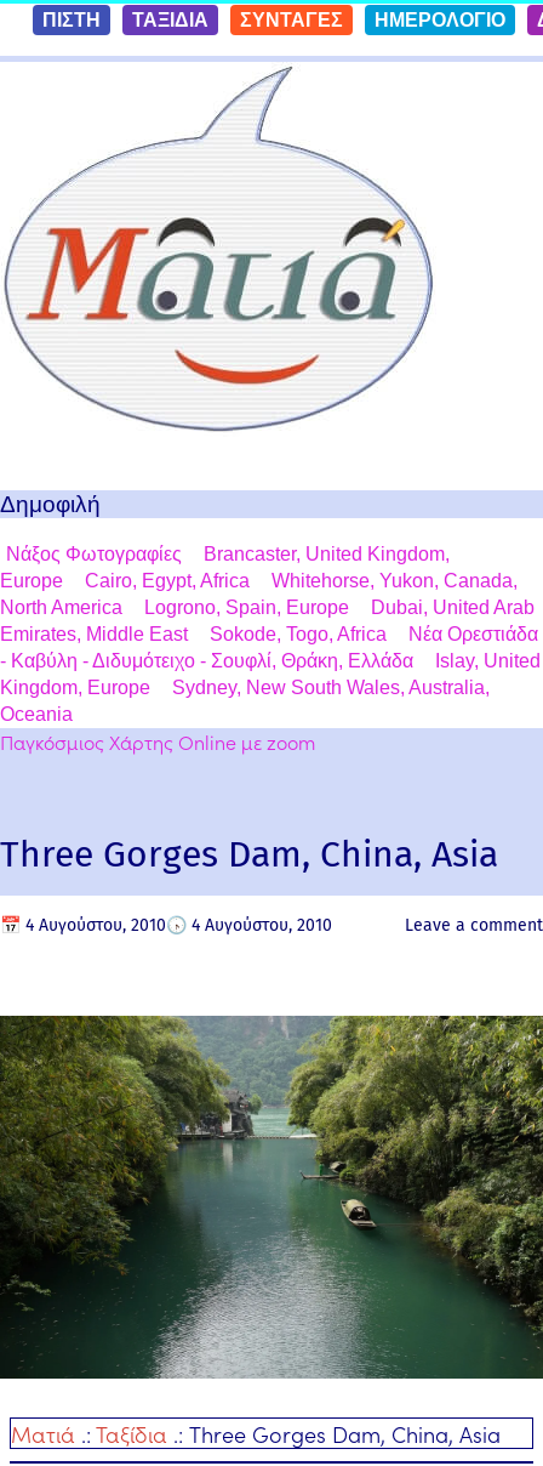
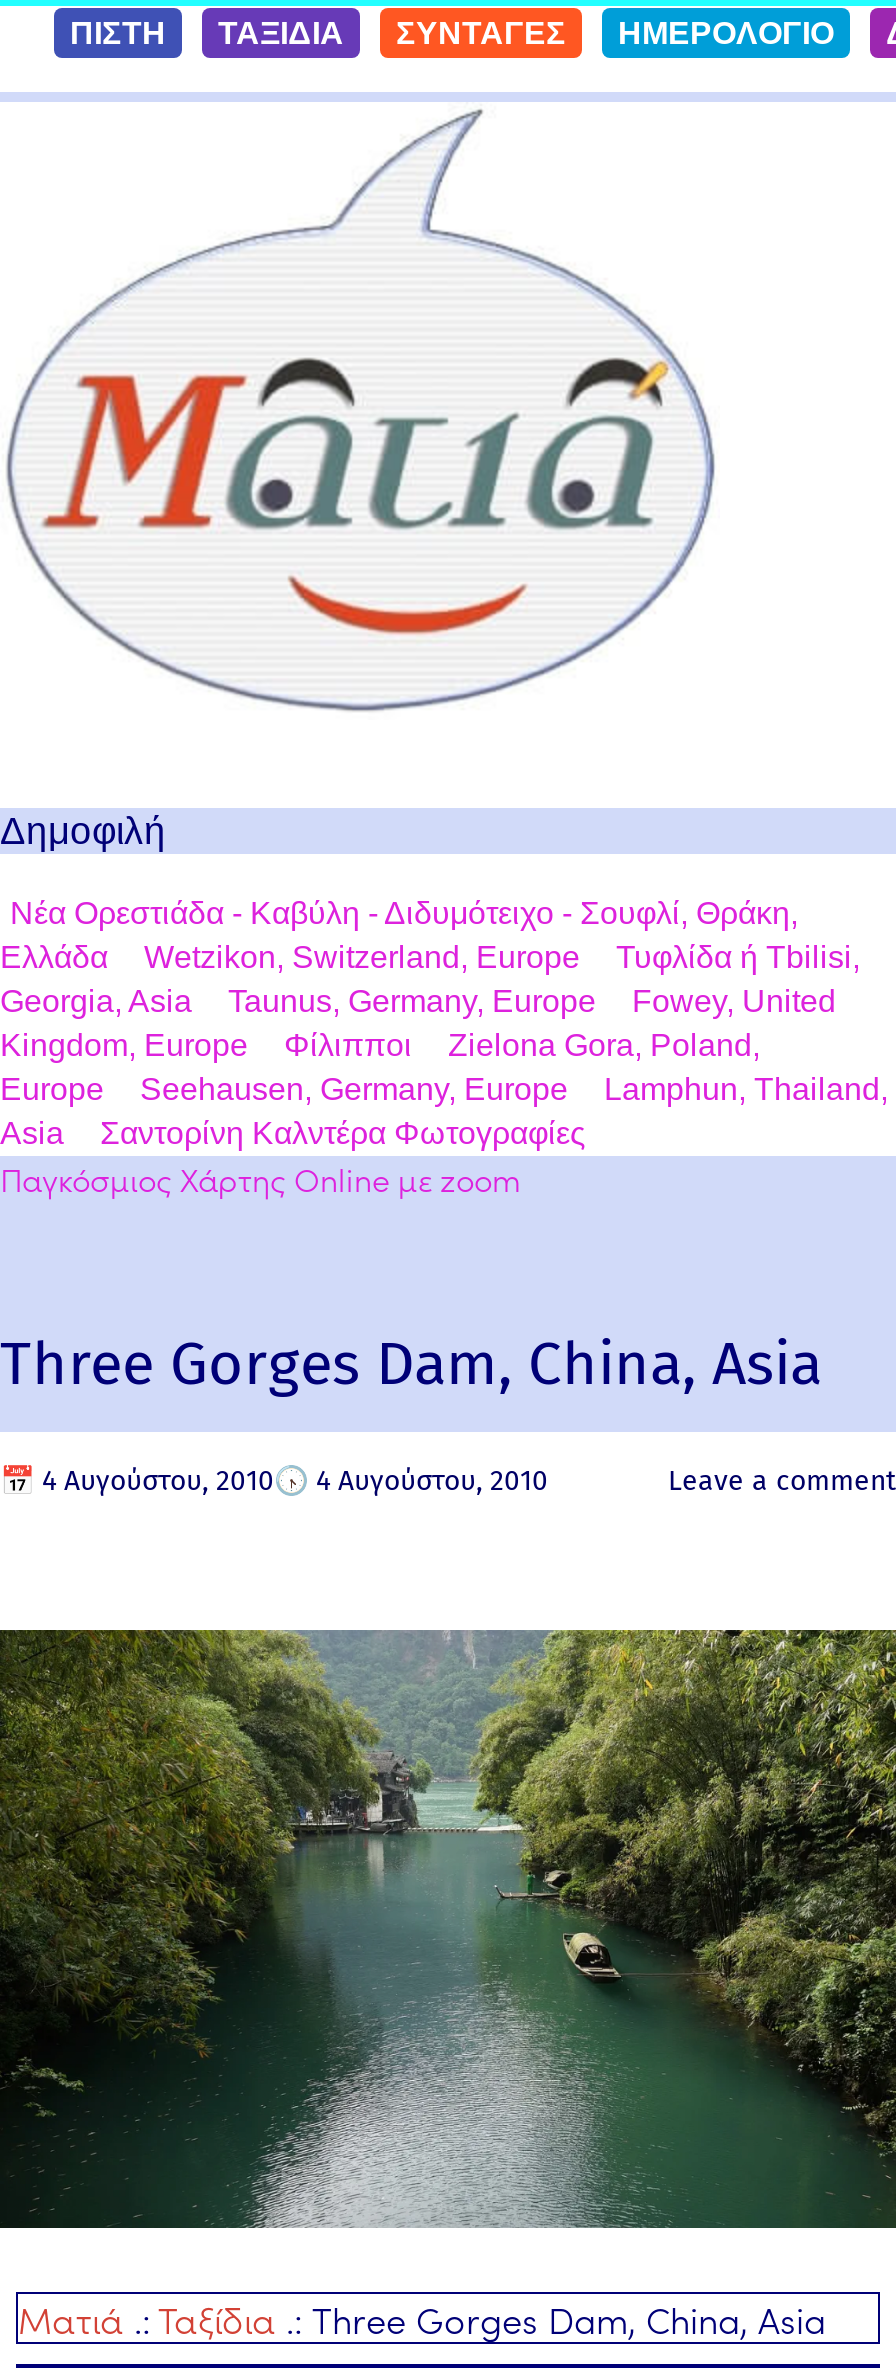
- Νάξος Φωτογραφίες
- Brancaster, United Kingdom,
+ Νέα Ορεστιάδα - Καβύλη - Διδυμότειχο - Σουφλί, Θράκη,
+ Ελλάδα
+ Wetzikon, Switzerland, Europe
+ Τυφλίδα ή Tbilisi,
+ Georgia, Asia
+ Taunus, Germany, Europe
+ Fowey, United
+ Φίλιπποι
+ Zielona Gora, Poland,

- Cairo, Egypt, Africa
- Whitehorse, Yukon, Canada,
- North America
- Logrono, Spain, Europe
- Dubai, United Arab
- Emirates, Middle East
- Sokode, Togo, Africa
- Νέα Ορεστιάδα
- - Καβύλη - Διδυμότειχο - Σουφλί, Θράκη, Ελλάδα
- Islay, United
- Sydney, New South Wales, Australia,
- Oceania
+ Seehausen, Germany, Europe
+ Lamphun, Thailand,
+ Asia
+ Σαντορίνη Καλντέρα Φωτογραφίες

moved down: Europe

moved up: Kingdom, Europe
